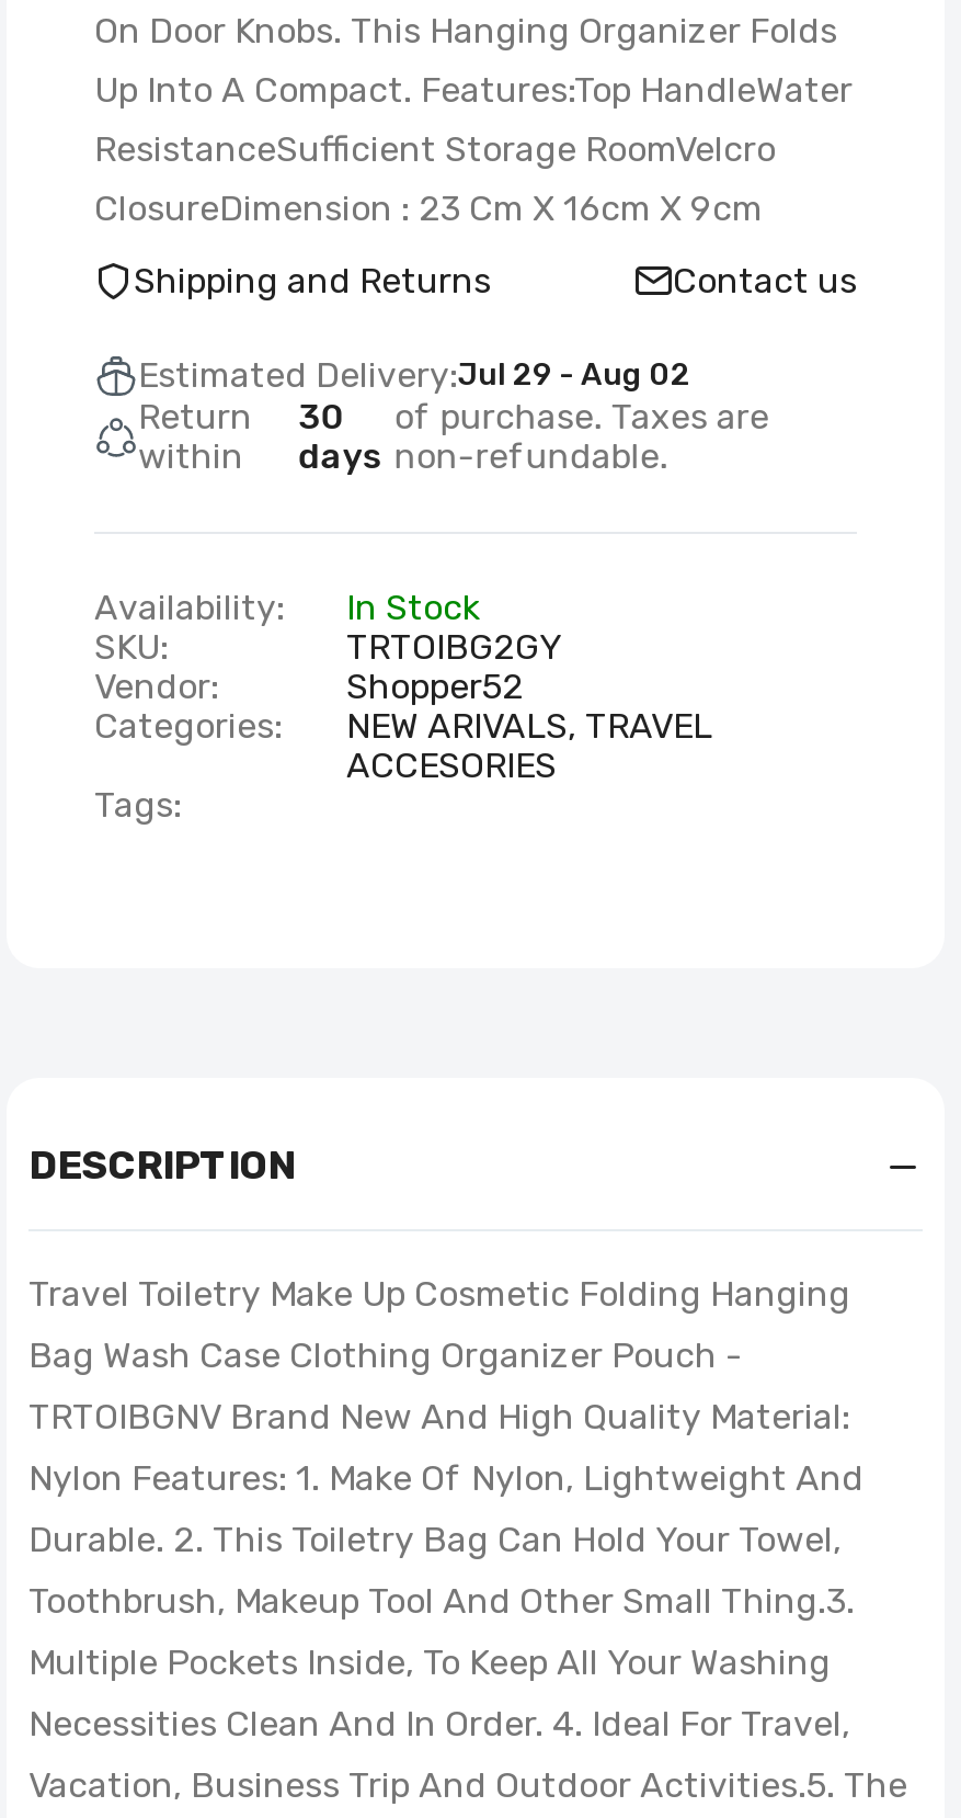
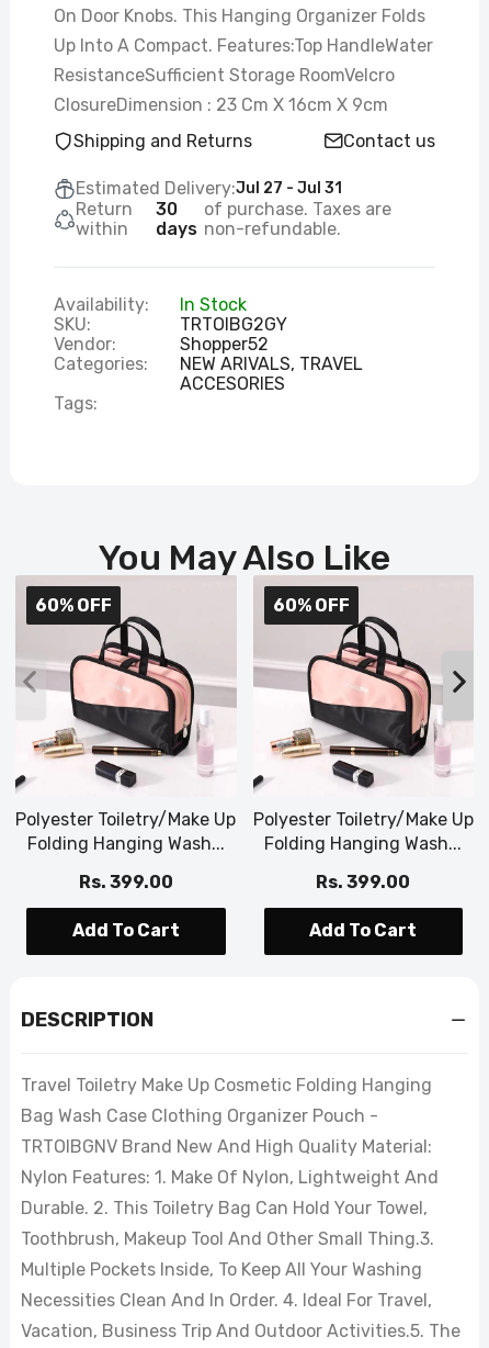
- Estimated Delivery:Jul 29 - Aug 02
+ Estimated Delivery:Jul 27 - Jul 31

+ [image]
+ You May Also Like
+ 60% OFF

+ Polyester Toiletry/Make Up
+ Folding Hanging Wash...
+ Rs. 399.00
+ Add To Cart

+ [image]
+ 60% OFF

+ Polyester Toiletry/Make Up
+ Folding Hanging Wash...
+ Rs. 399.00
+ Add To Cart
